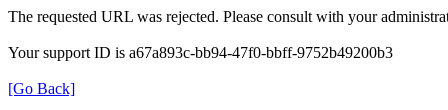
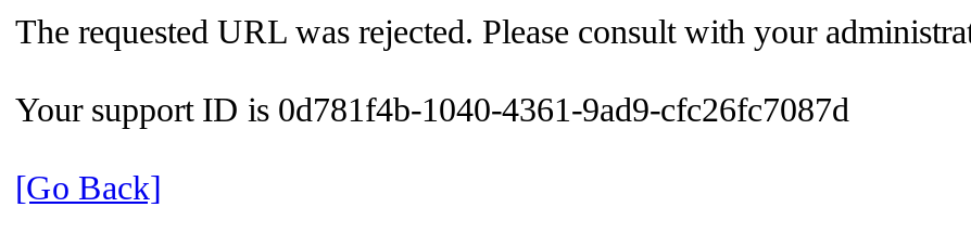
- Your support ID is a67a893c-bb94-47f0-bbff-9752b49200b3
+ Your support ID is 0d781f4b-1040-4361-9ad9-cfc26fc7087d
